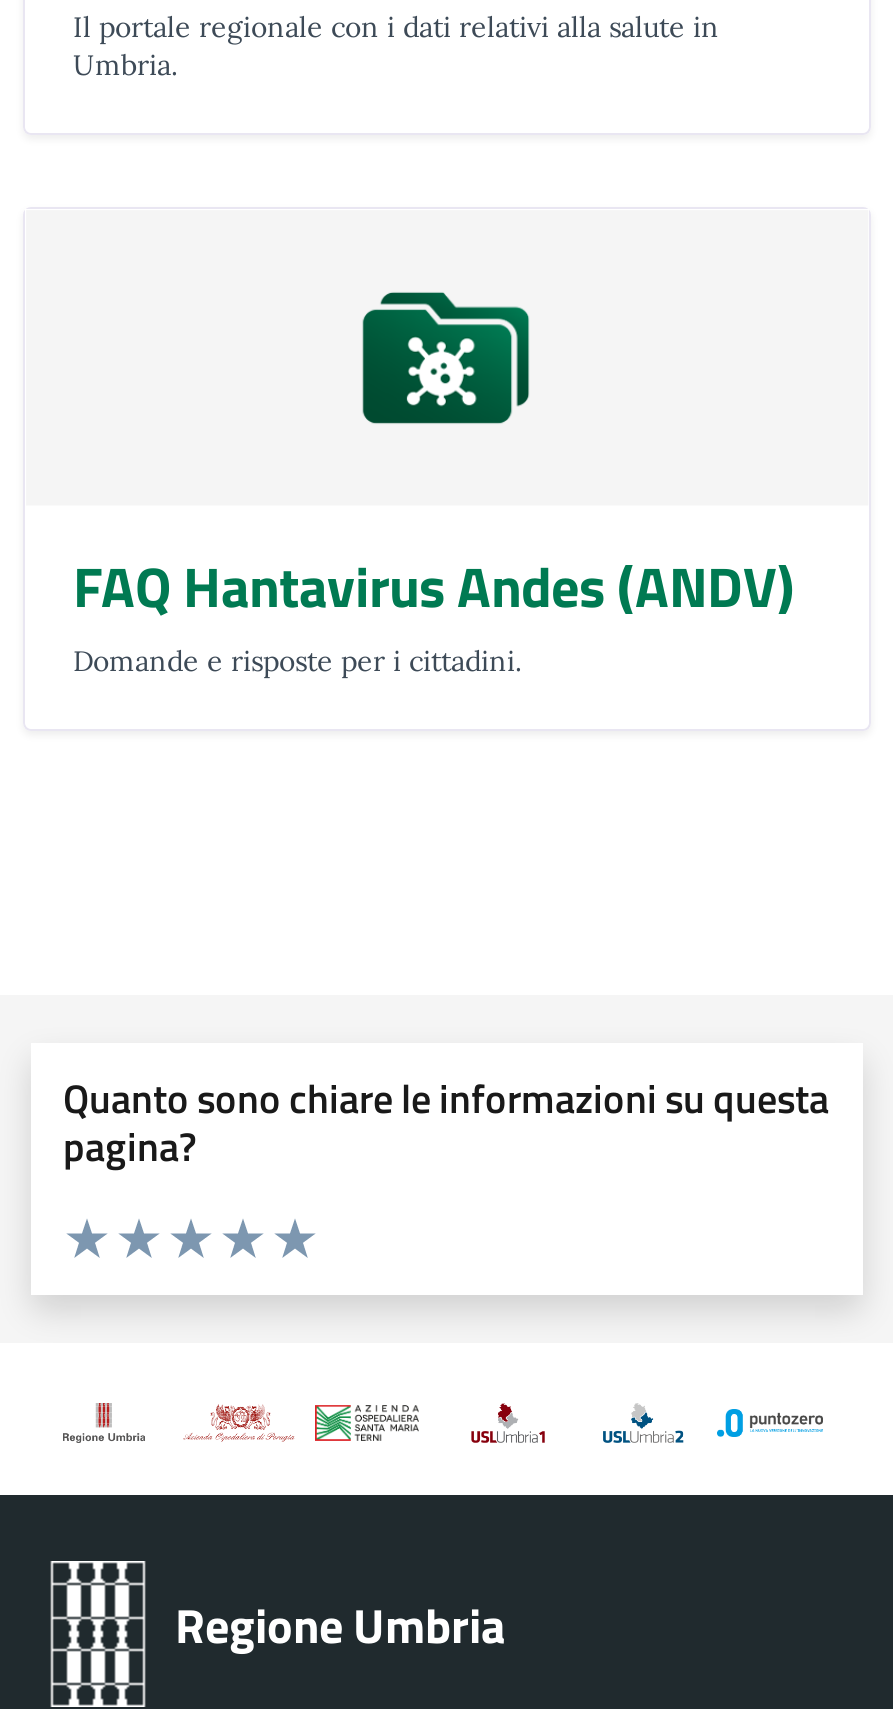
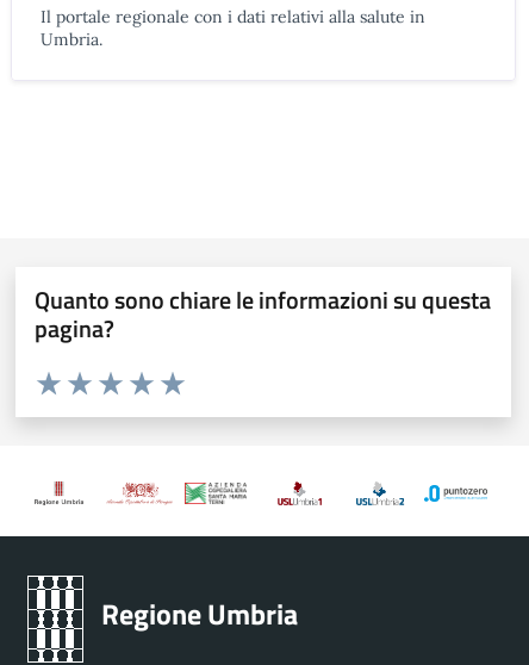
- [image]

- FAQ Hantavirus Andes (ANDV)
- Domande e risposte per i cittadini.
